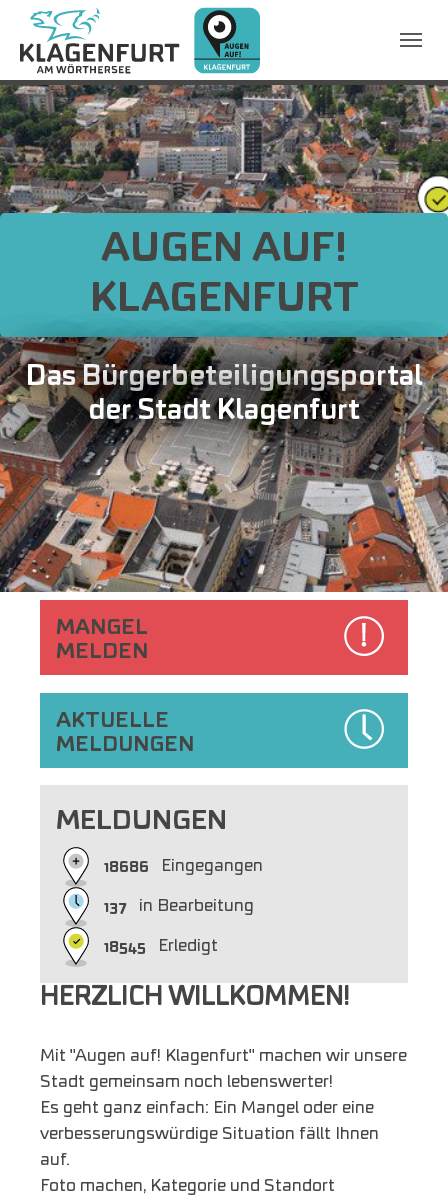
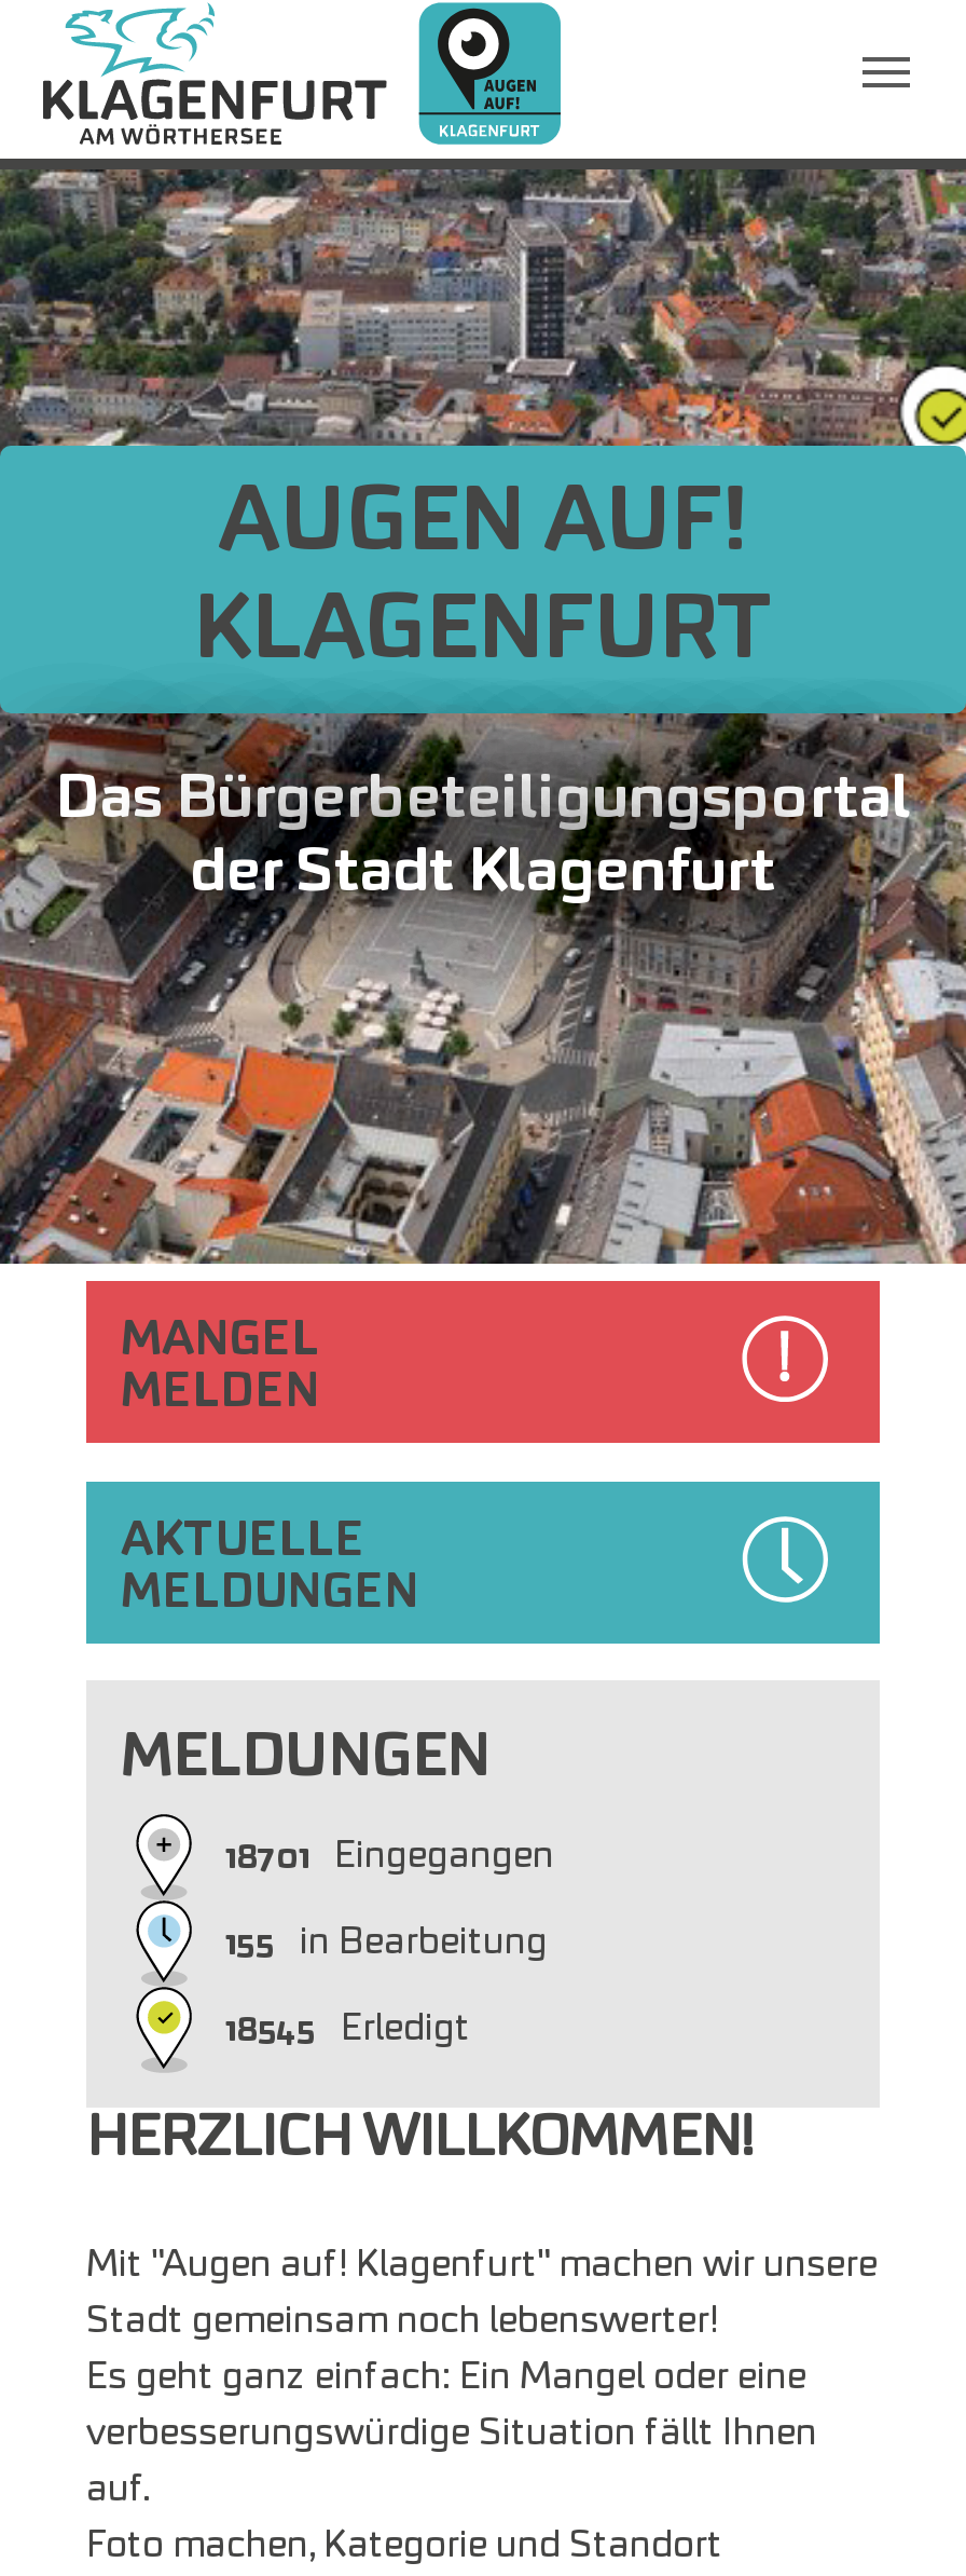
- 18686 Eingegangen
+ 18701 Eingegangen

- 137 in Bearbeitung
+ 155 in Bearbeitung
